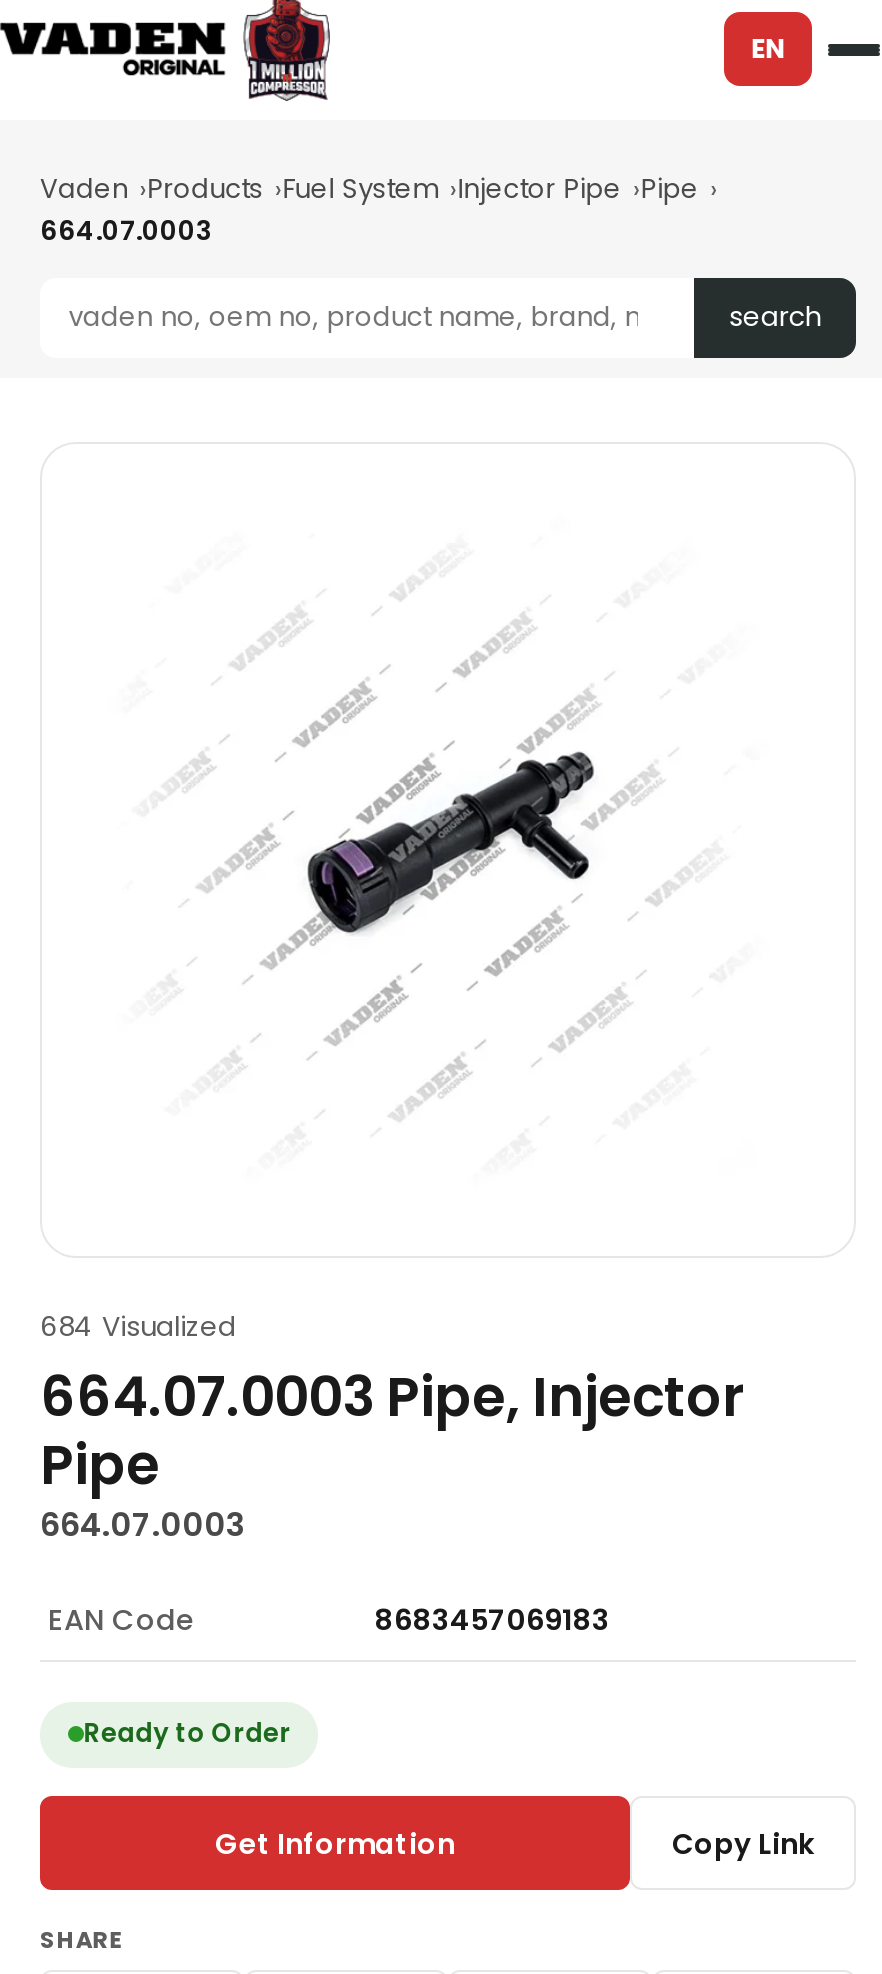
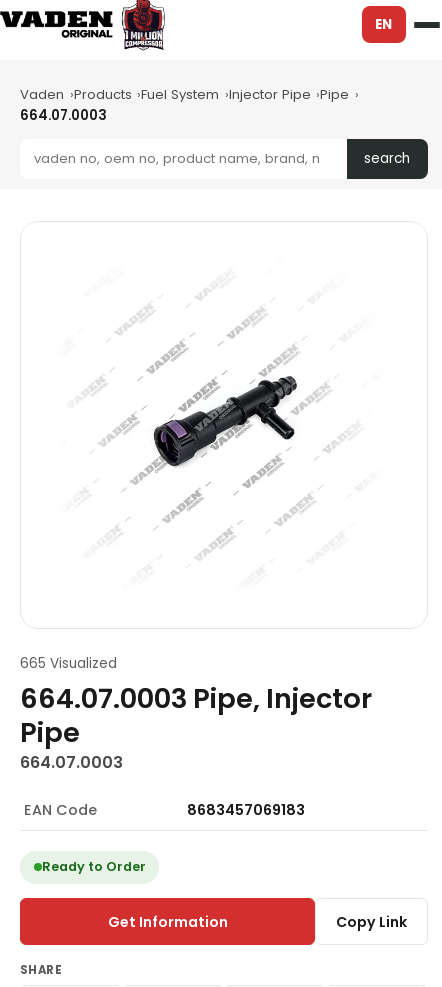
- 684 Visualized
+ 665 Visualized
